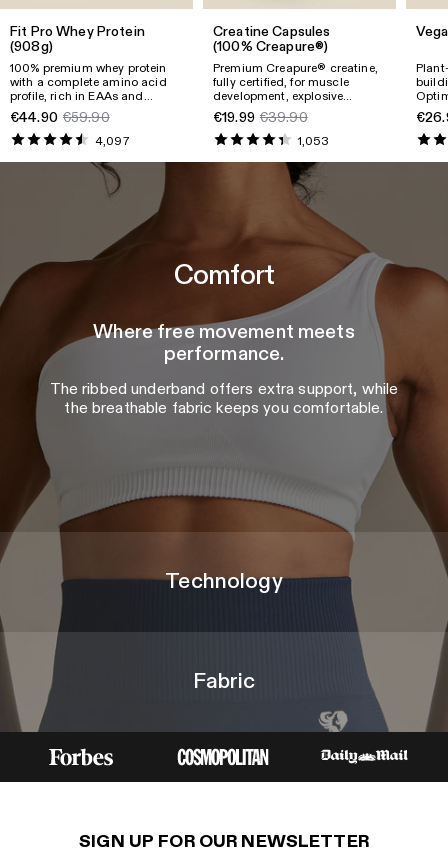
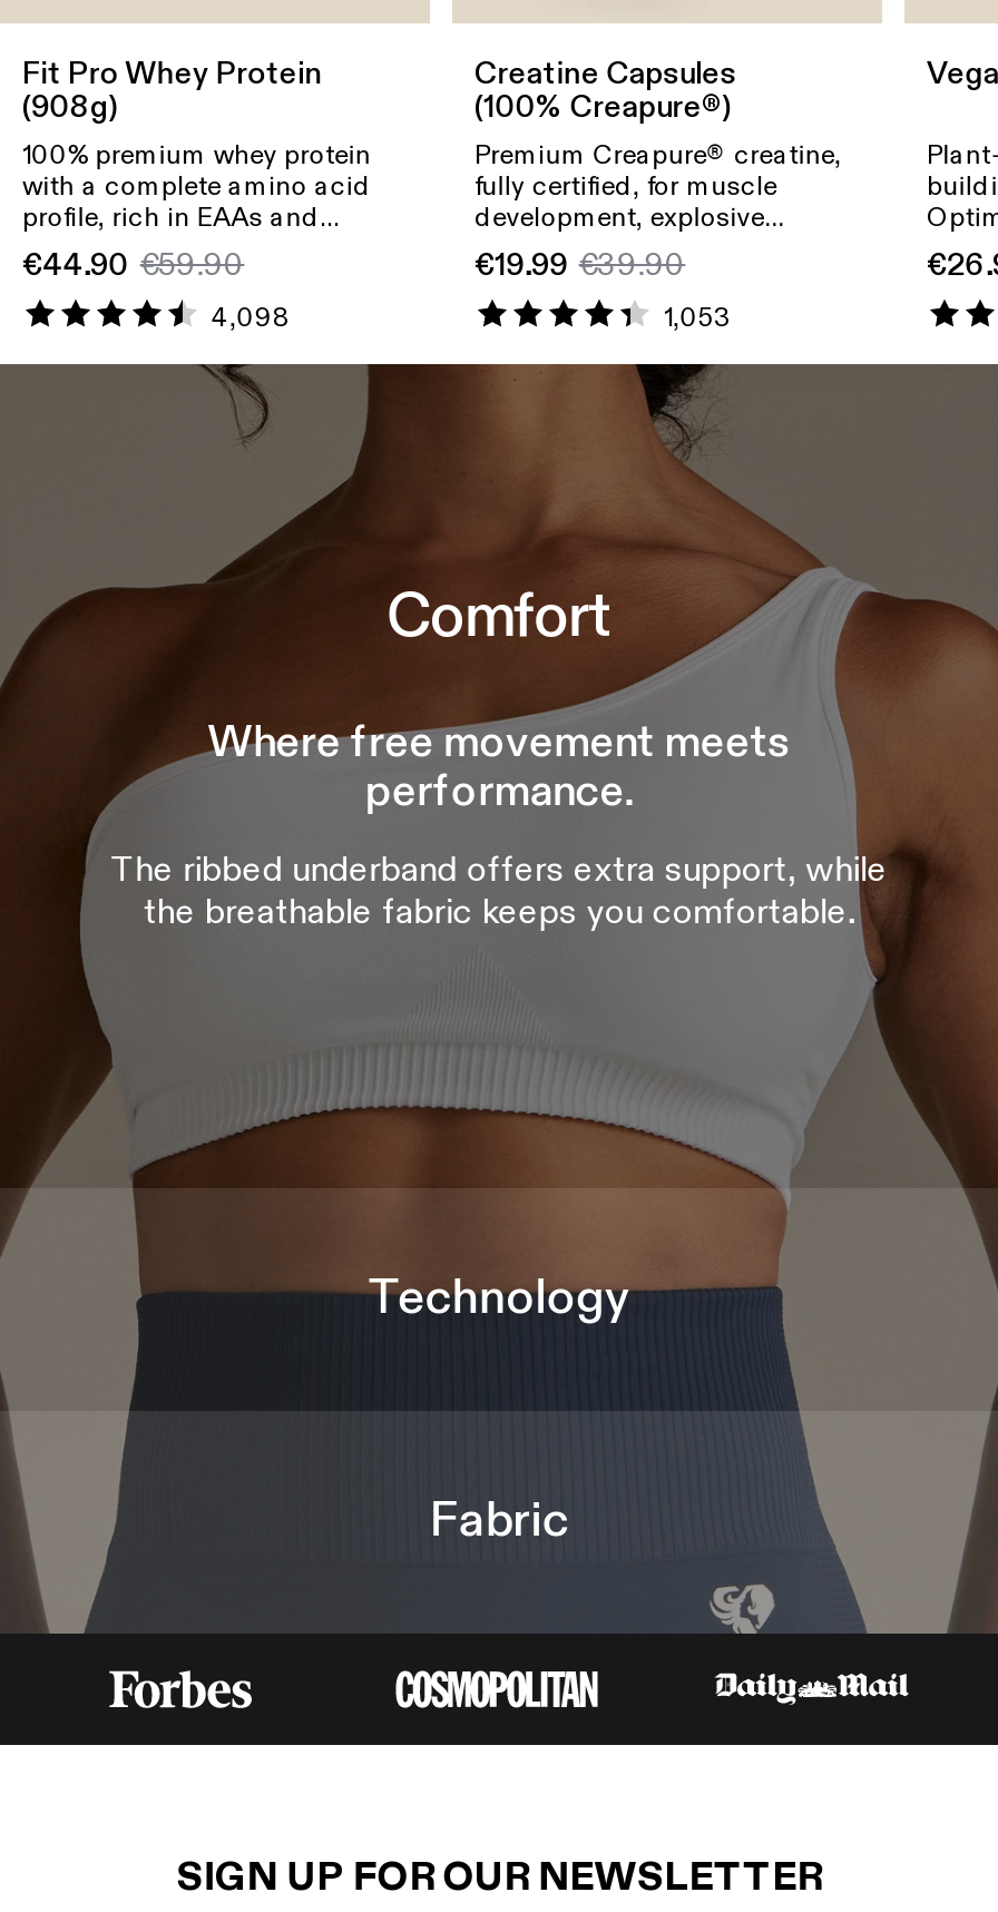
- 4,097
+ 4,098
